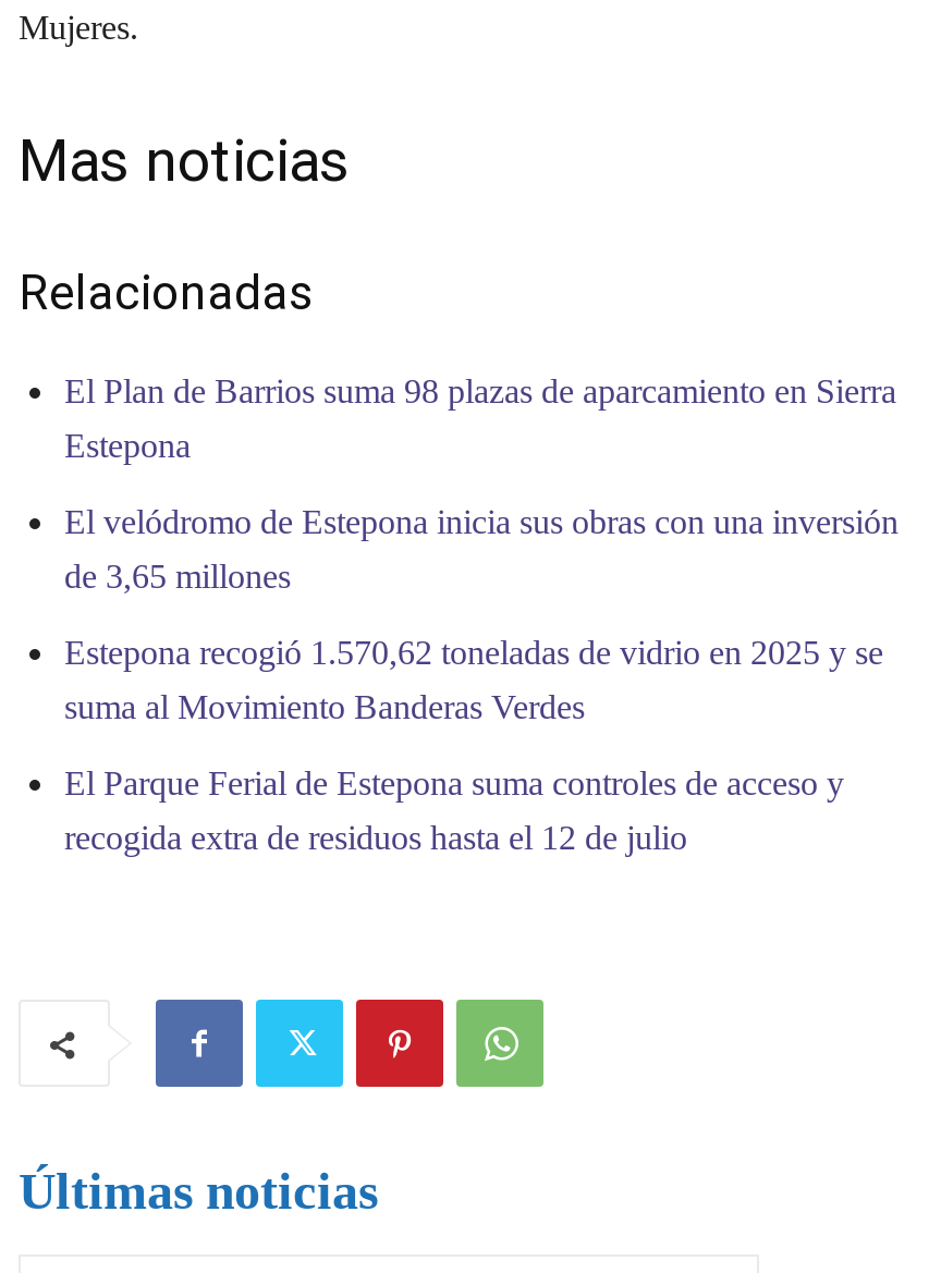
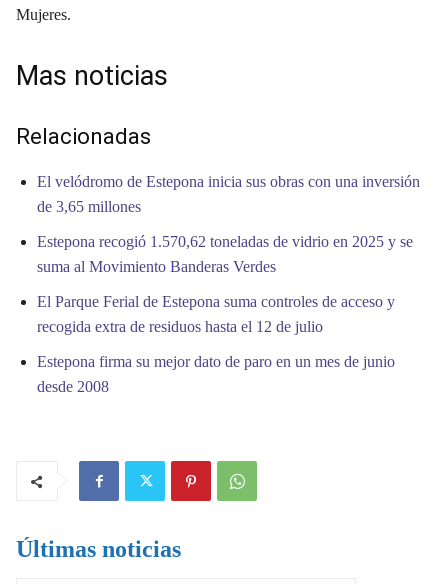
- El Plan de Barrios suma 98 plazas de aparcamiento en Sierra
- Estepona

moved up: El velódromo de Estepona inicia sus obras con una inversión | de 3,65 millones | Estepona recogió 1.570,62 toneladas de vidrio en 2025 y se | suma al Movimiento Banderas Verdes | El Parque Ferial de Estepona suma controles de acceso y | recogida extra de residuos hasta el 12 de julio

+ Estepona firma su mejor dato de paro en un mes de junio
+ desde 2008
